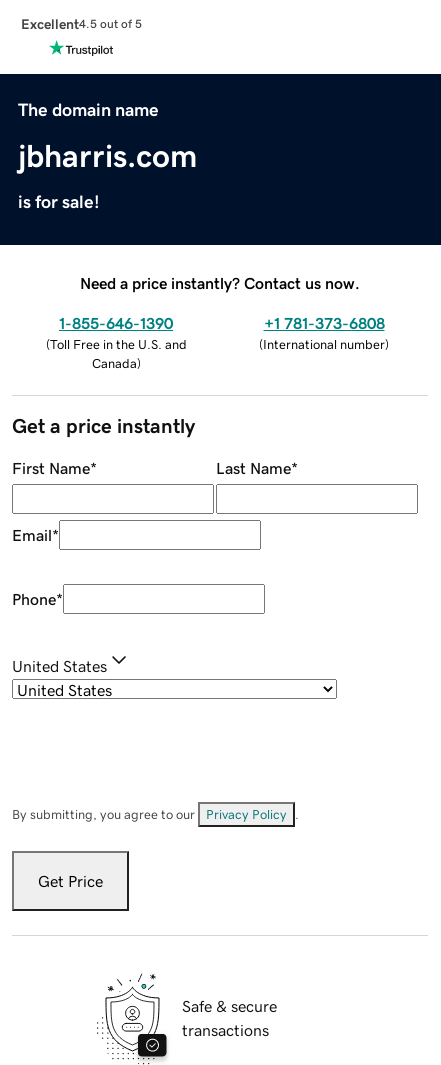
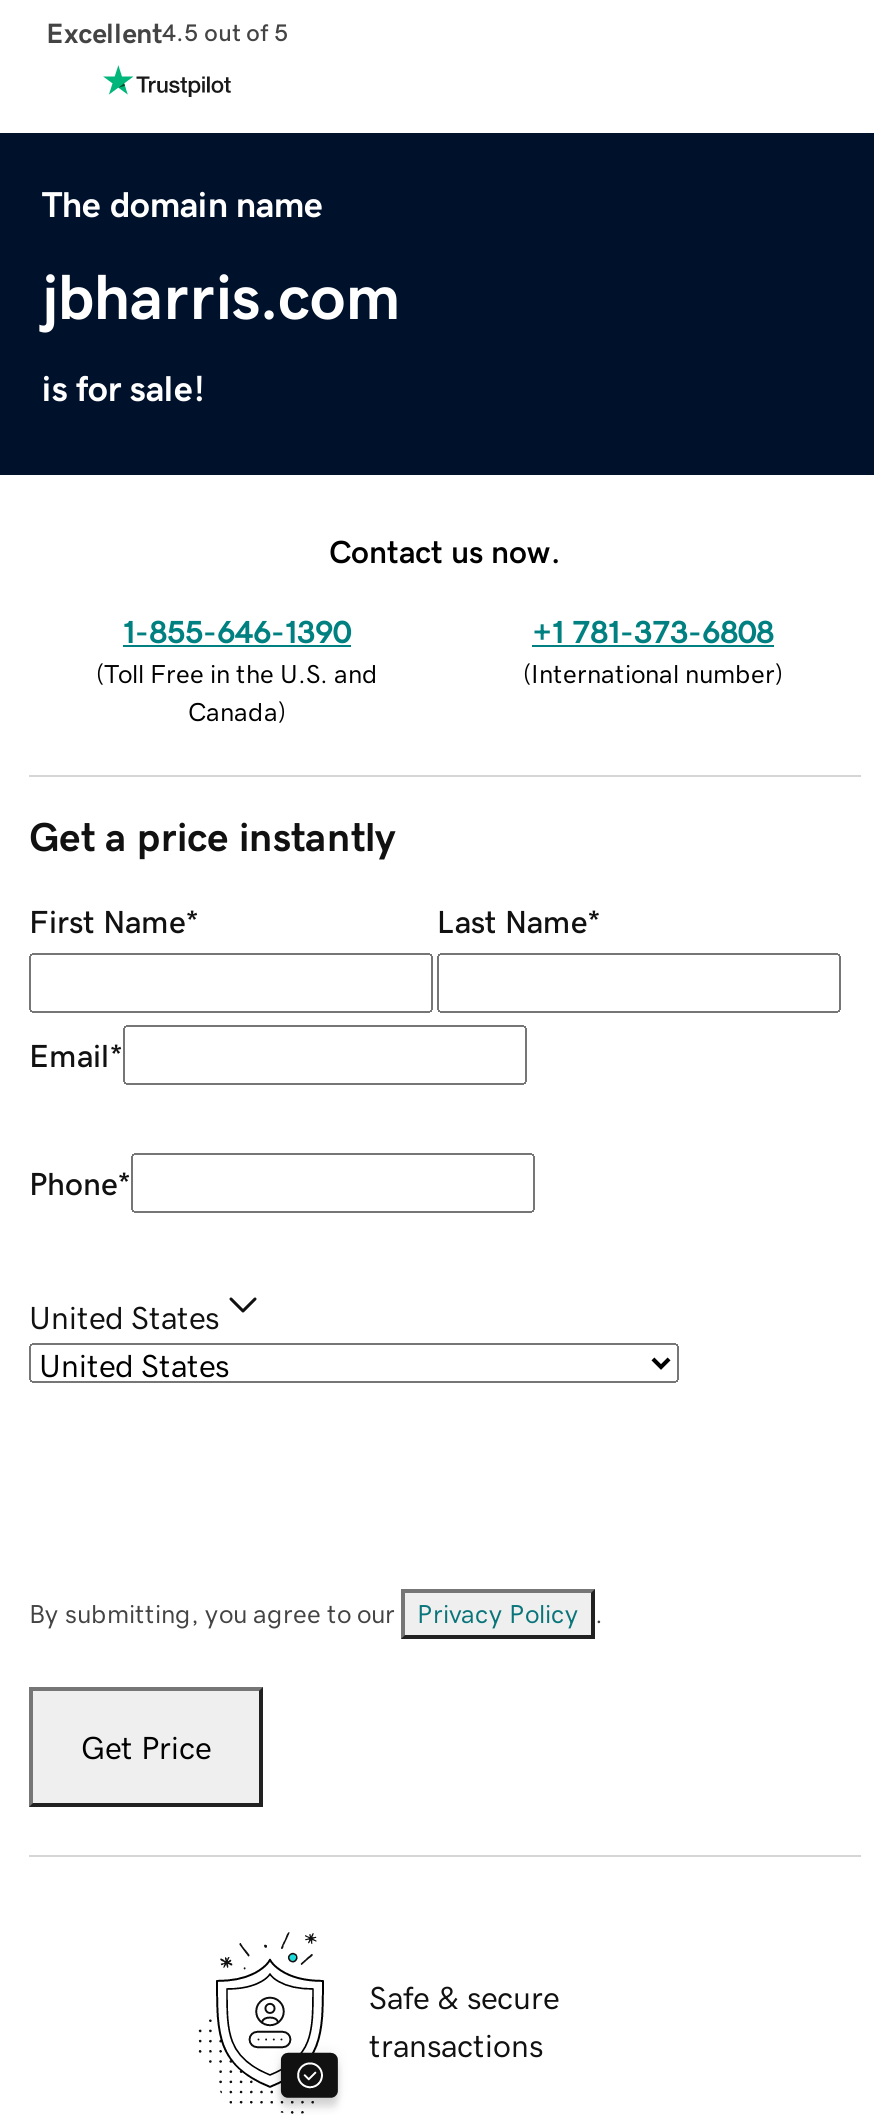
- Need a price instantly? Contact us now.
+ Contact us now.
